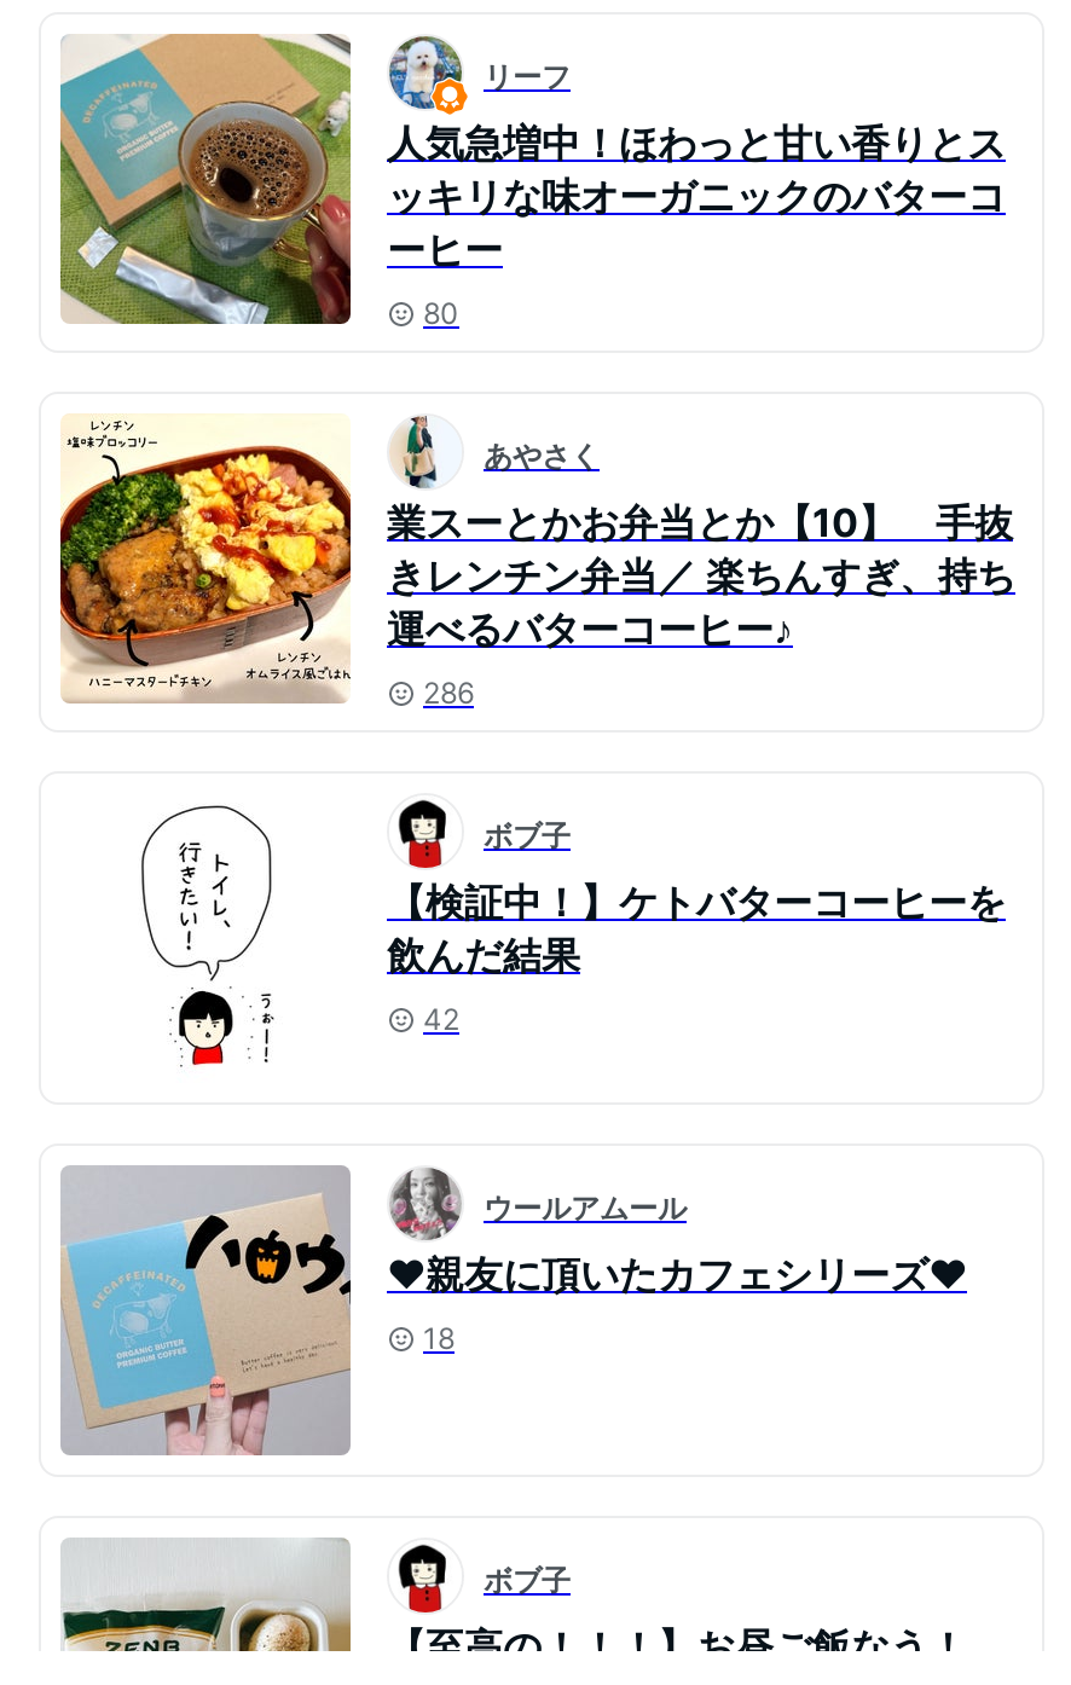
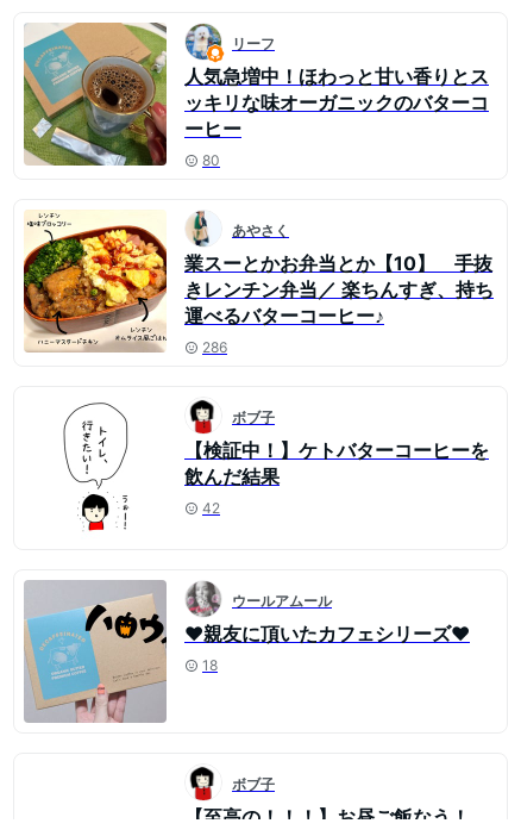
- [image]
